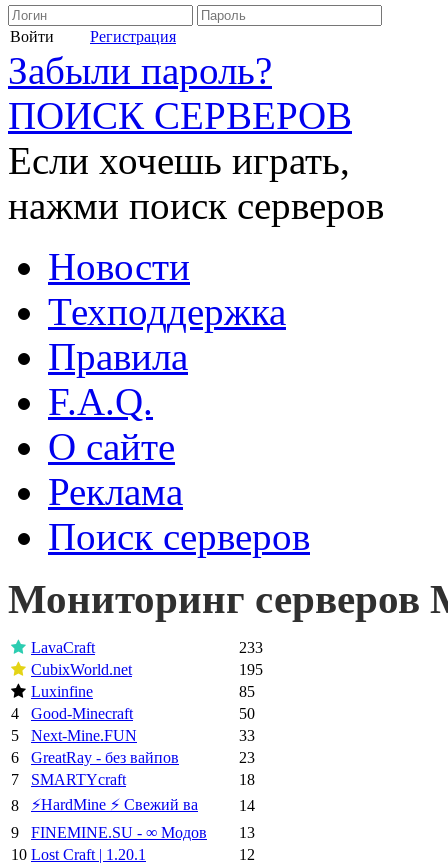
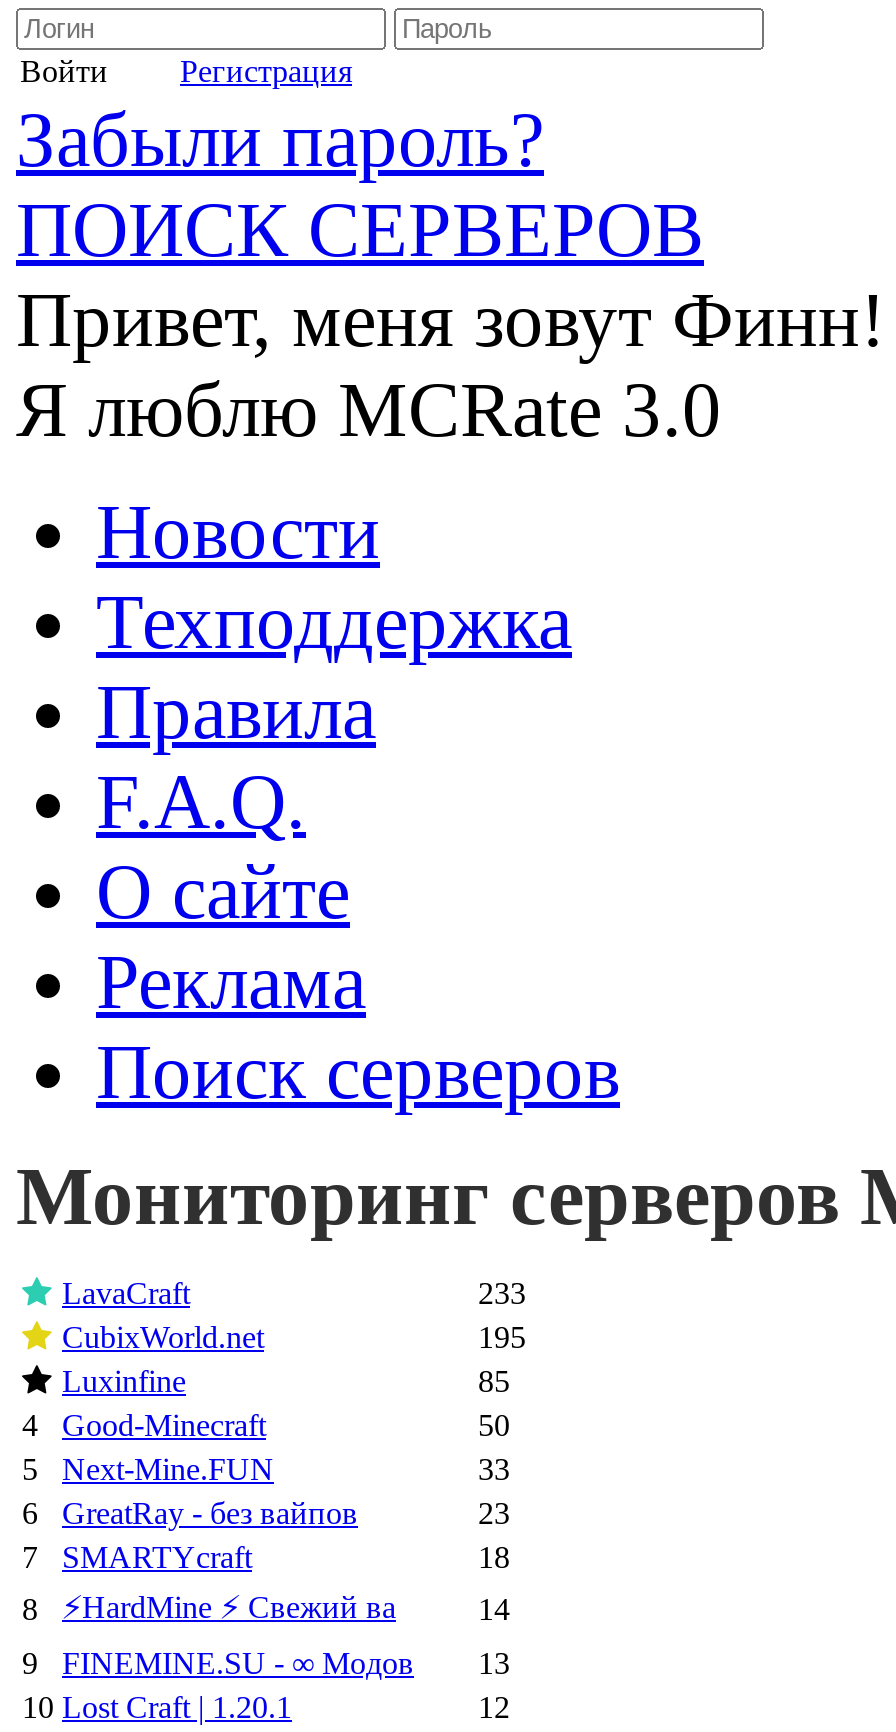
- Если хочешь играть,
- нажми поиск серверов
+ Привет, меня зовут Финн!
+ Я люблю MCRate 3.0
